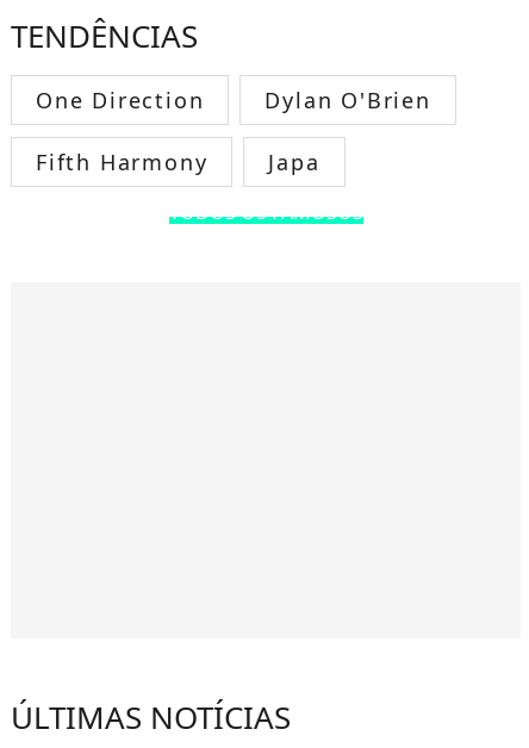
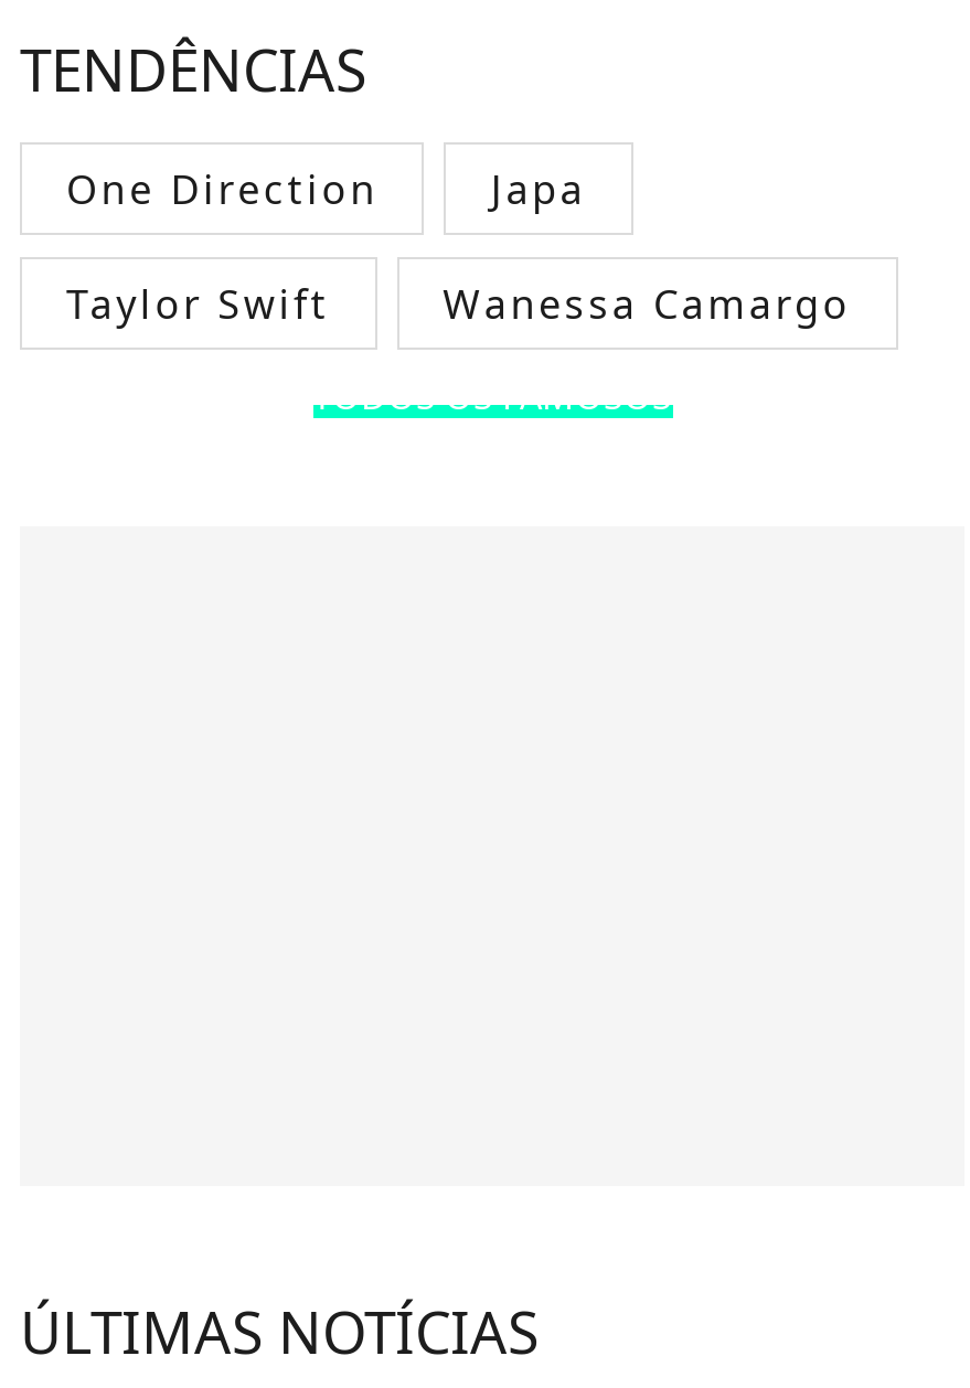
- Dylan O'Brien
- Fifth Harmony

+ Taylor Swift
+ Wanessa Camargo

moved up: Japa
